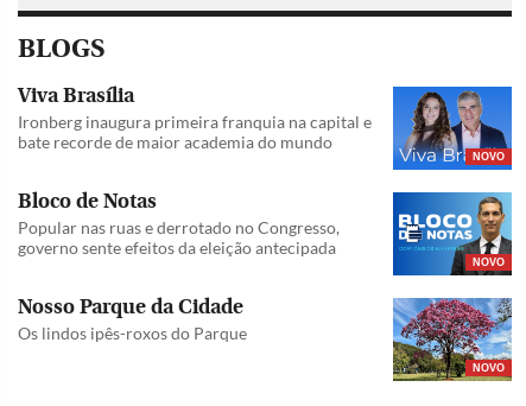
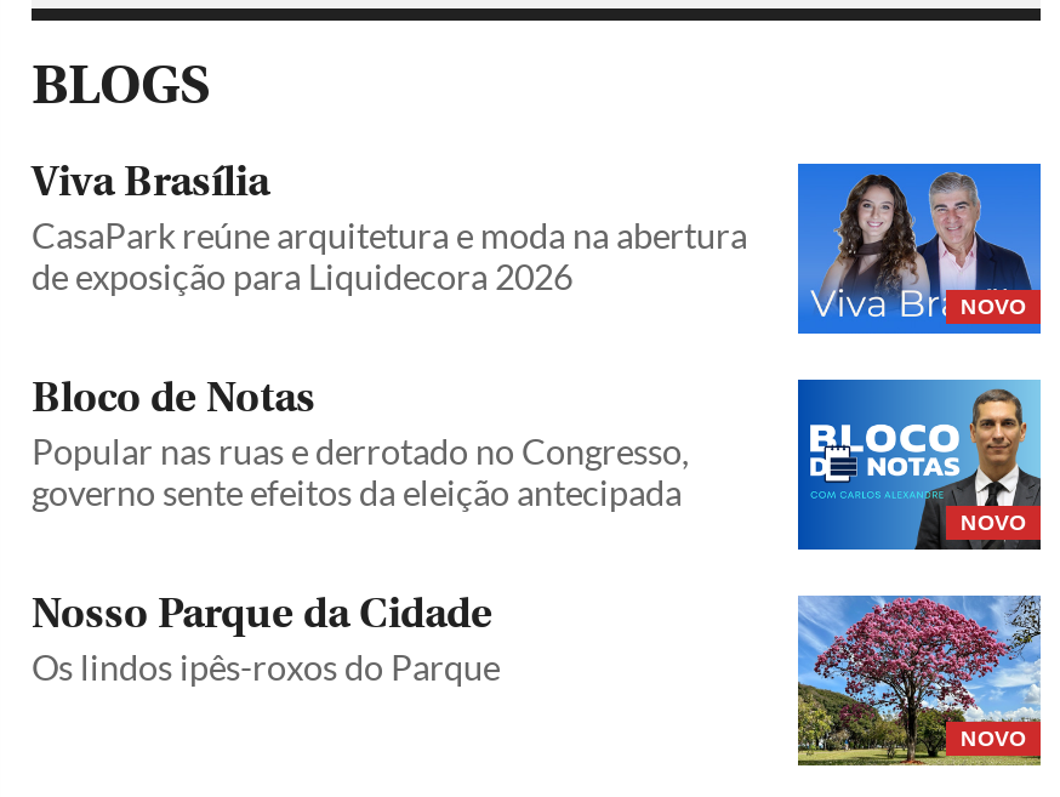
- Ironberg inaugura primeira franquia na capital e
- bate recorde de maior academia do mundo
+ CasaPark reúne arquitetura e moda na abertura
+ de exposição para Liquidecora 2026
